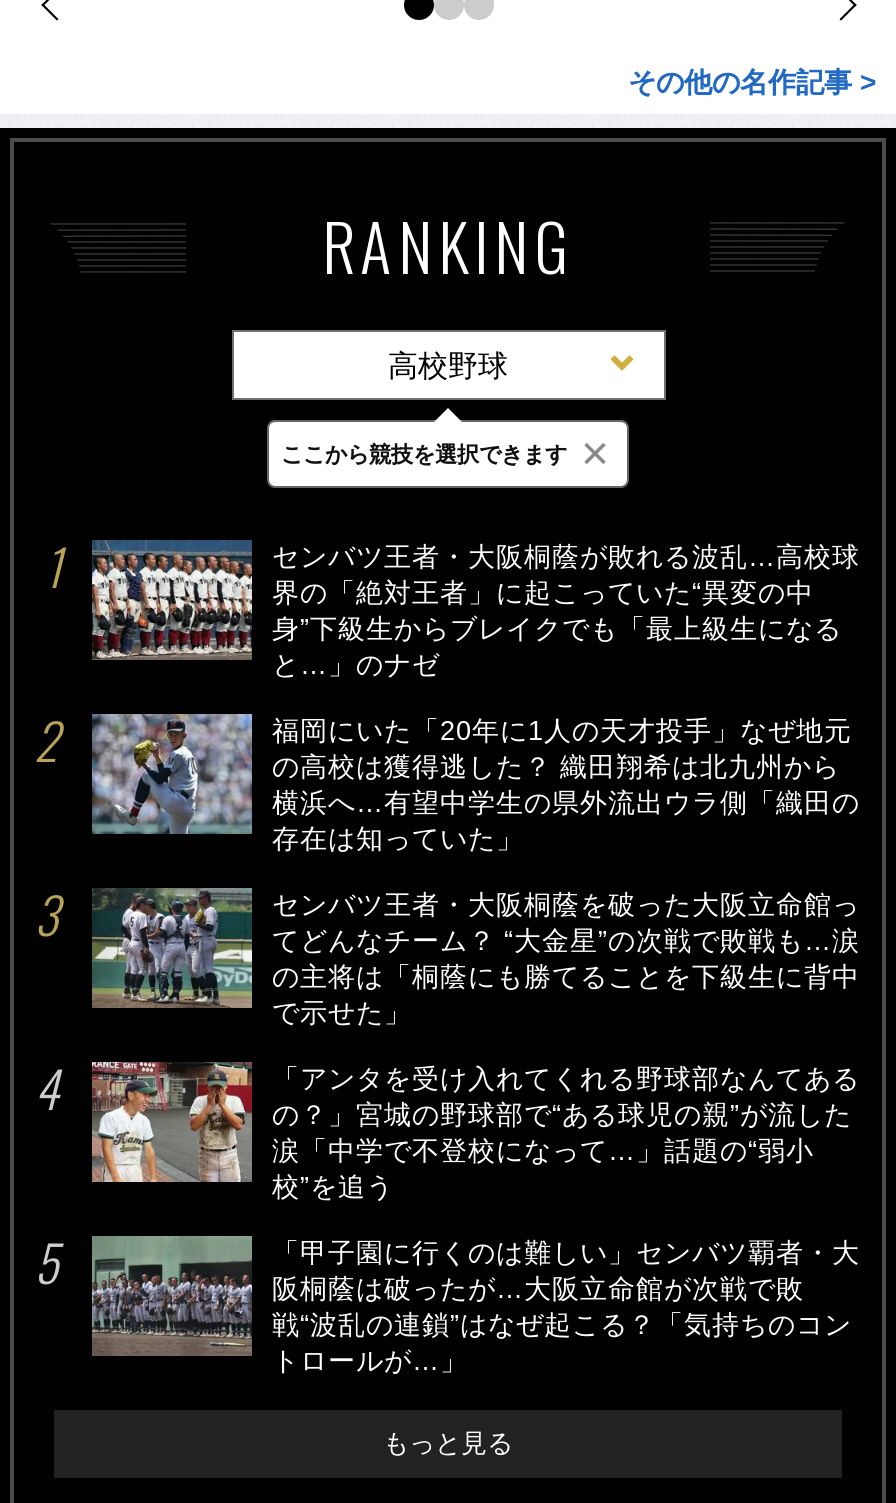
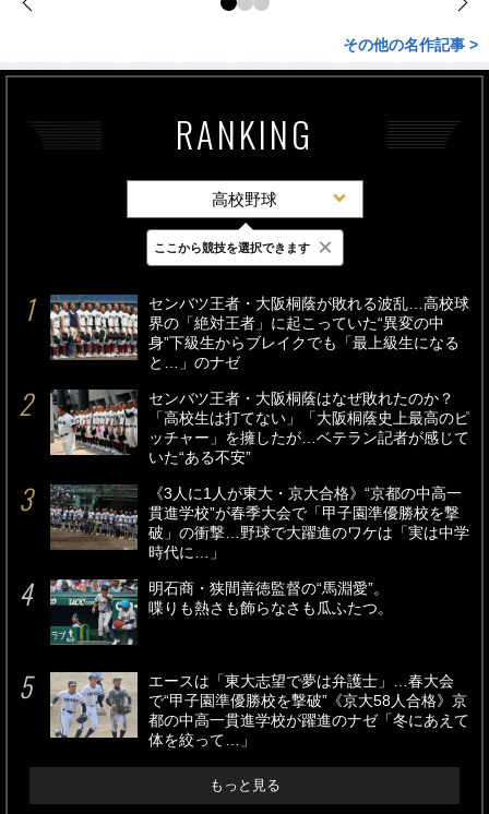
- [image]
- 福岡にいた「20年に1人の天才投手」なぜ地元
- の高校は獲得逃した？ 織田翔希は北九州から
- 横浜へ…有望中学生の県外流出ウラ側「織田の
- 存在は知っていた」
+ [image]
+ センバツ王者・大阪桐蔭はなぜ敗れたのか？
+ 「高校生は打てない」「大阪桐蔭史上最高のピ
+ ッチャー」を擁したが…ベテラン記者が感じて
+ いた“ある不安”

- [image]
- センバツ王者・大阪桐蔭を破った大阪立命館っ
- てどんなチーム？ “大金星”の次戦で敗戦も…涙
- の主将は「桐蔭にも勝てることを下級生に背中
- で示せた」
+ [image]
+ 《3人に1人が東大・京大合格》“京都の中高一
+ 貫進学校”が春季大会で「甲子園準優勝校を撃
+ 破」の衝撃…野球で大躍進のワケは「実は中学
+ 時代に…」

- [image]
- 「アンタを受け入れてくれる野球部なんてある
- の？」宮城の野球部で“ある球児の親”が流した
- 涙「中学で不登校になって…」話題の“弱小
- 校”を追う
+ [image]
+ 明石商・狭間善徳監督の“馬淵愛”。
+ 喋りも熱さも飾らなさも瓜ふたつ。

- [image]
- 「甲子園に行くのは難しい」センバツ覇者・大
- 阪桐蔭は破ったが…大阪立命館が次戦で敗
- 戦“波乱の連鎖”はなぜ起こる？「気持ちのコン
- トロールが…」
+ [image]
+ エースは「東大志望で夢は弁護士」…春大会
+ で“甲子園準優勝校を撃破”《京大58人合格》京
+ 都の中高一貫進学校が躍進のナゼ「冬にあえて
+ 体を絞って…」
